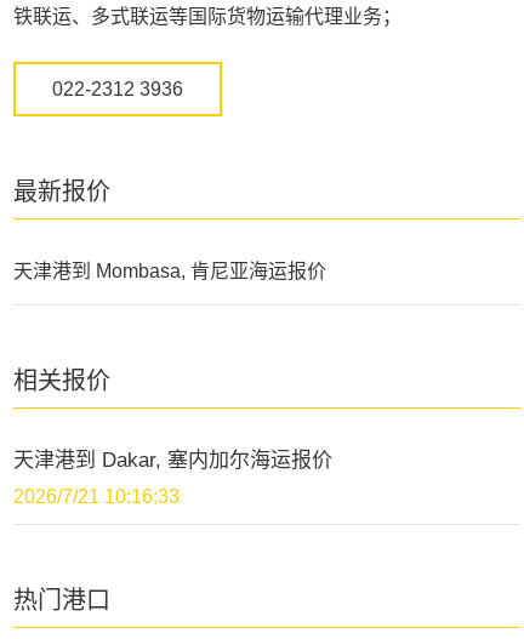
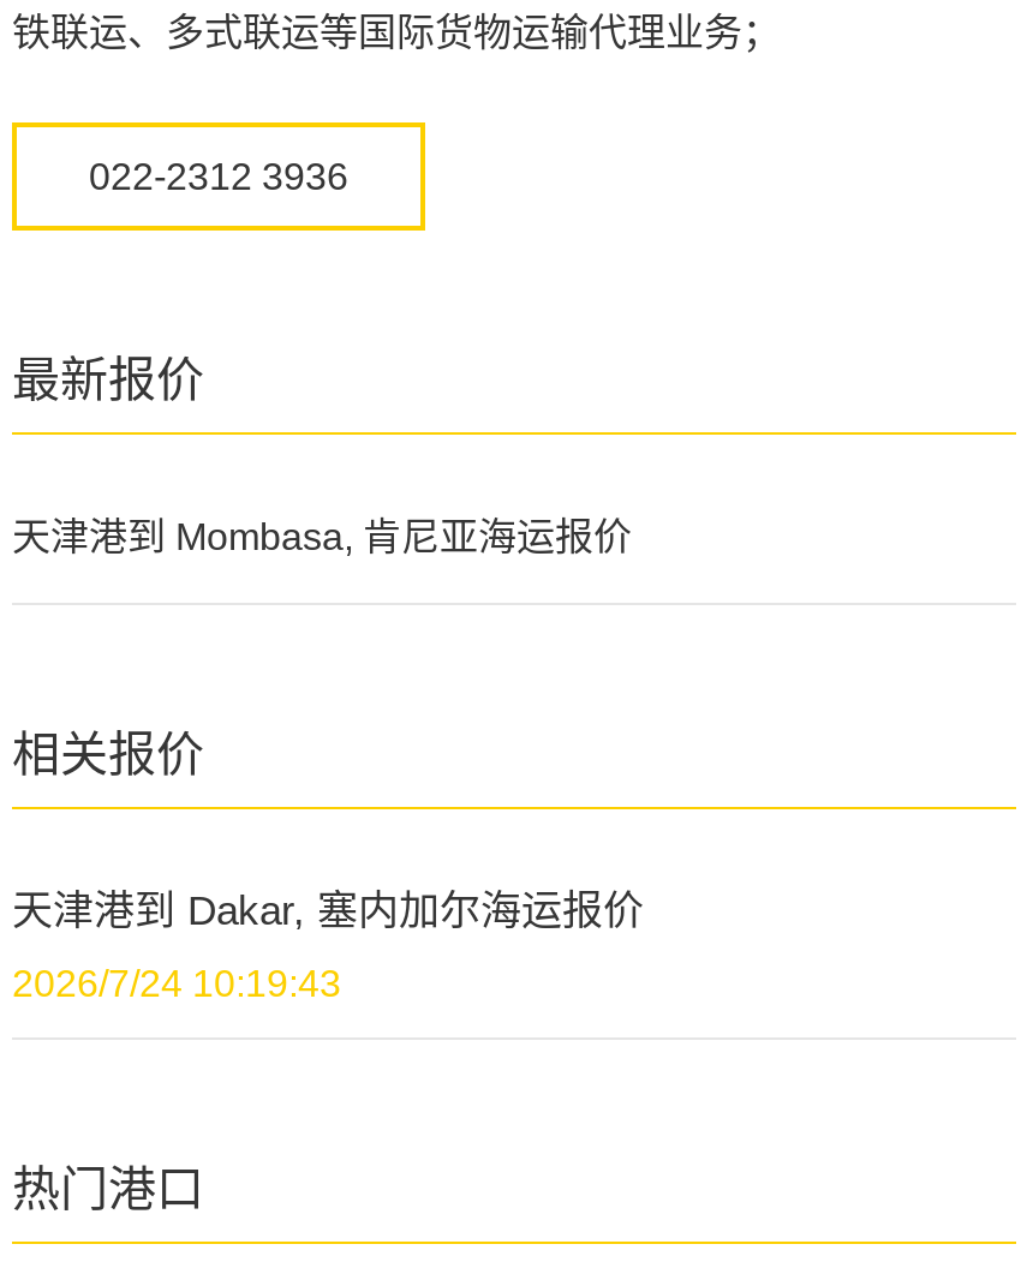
- 2026/7/21 10:16:33
+ 2026/7/24 10:19:43
